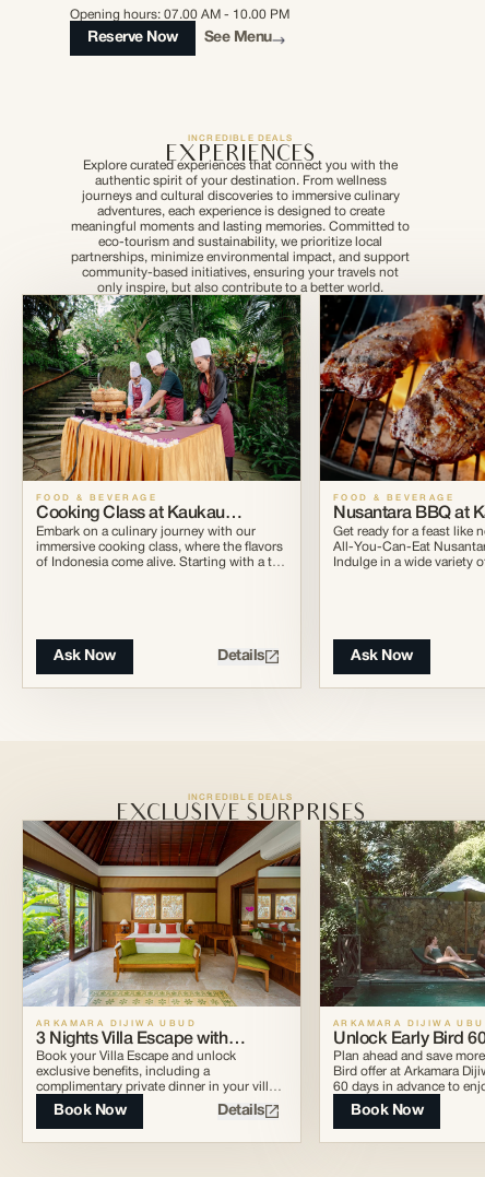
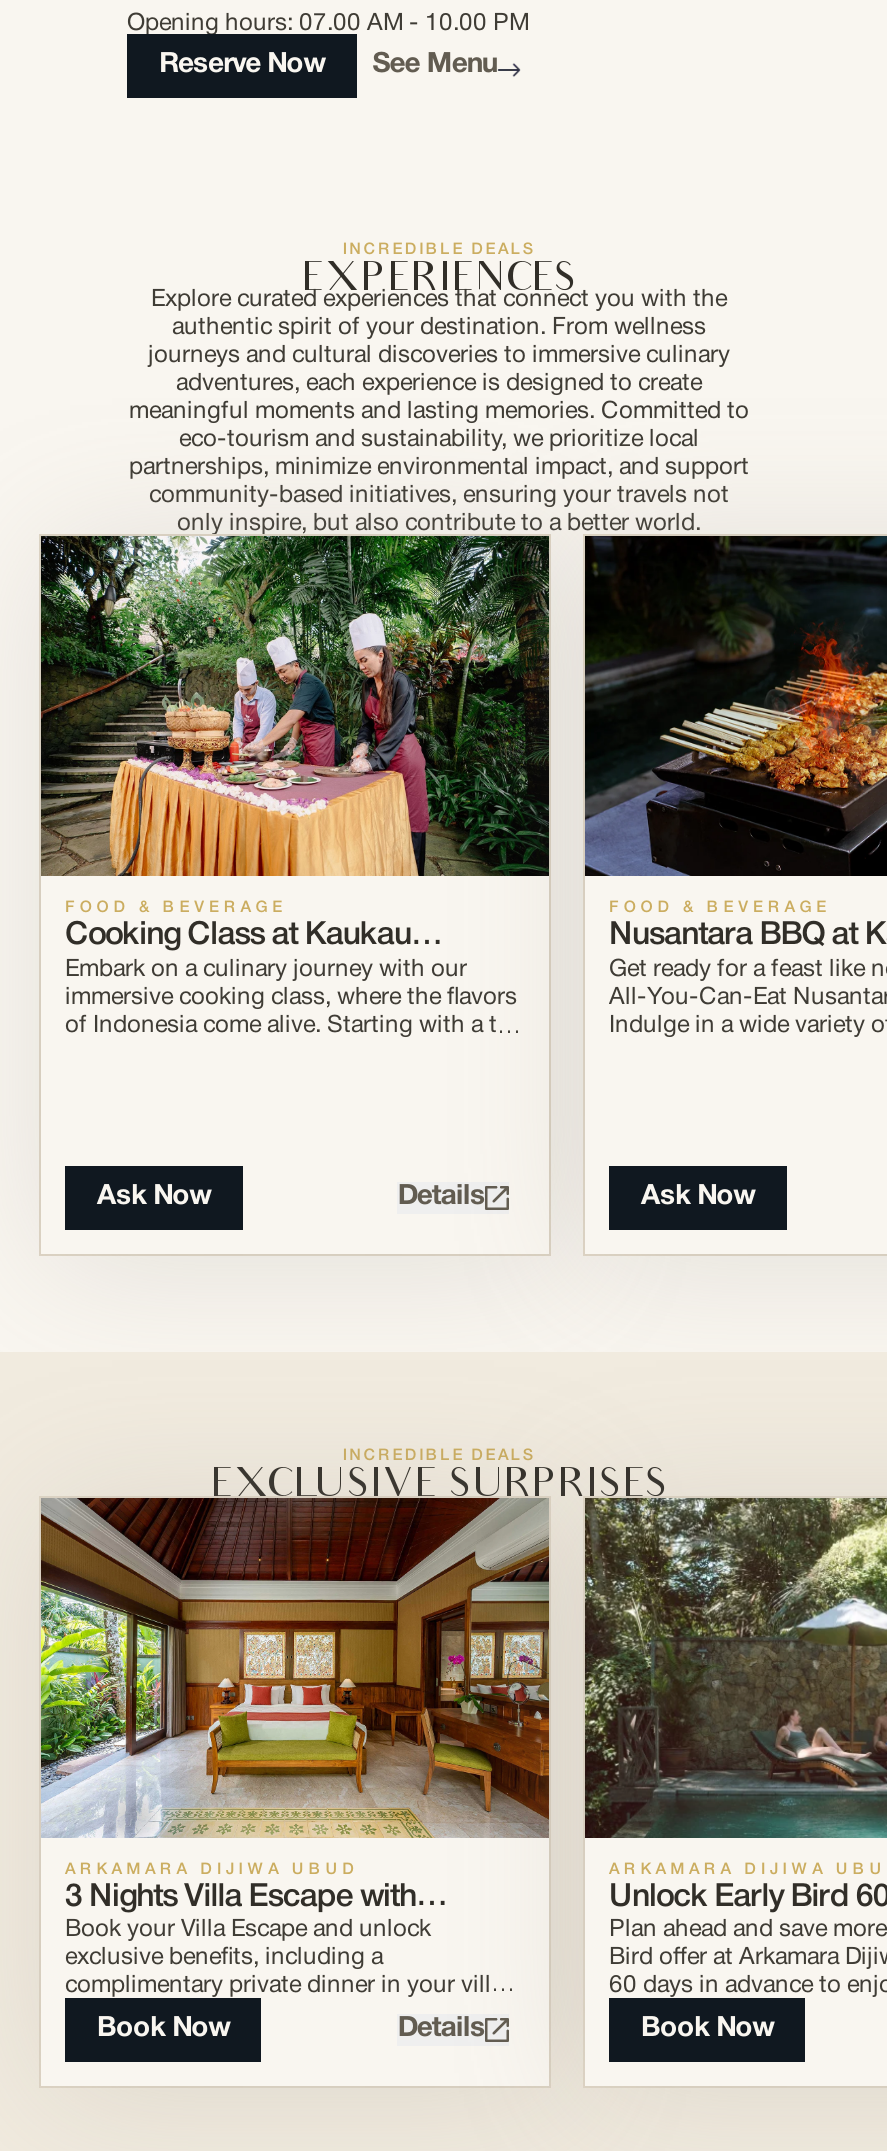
- [image]
+ [image]
